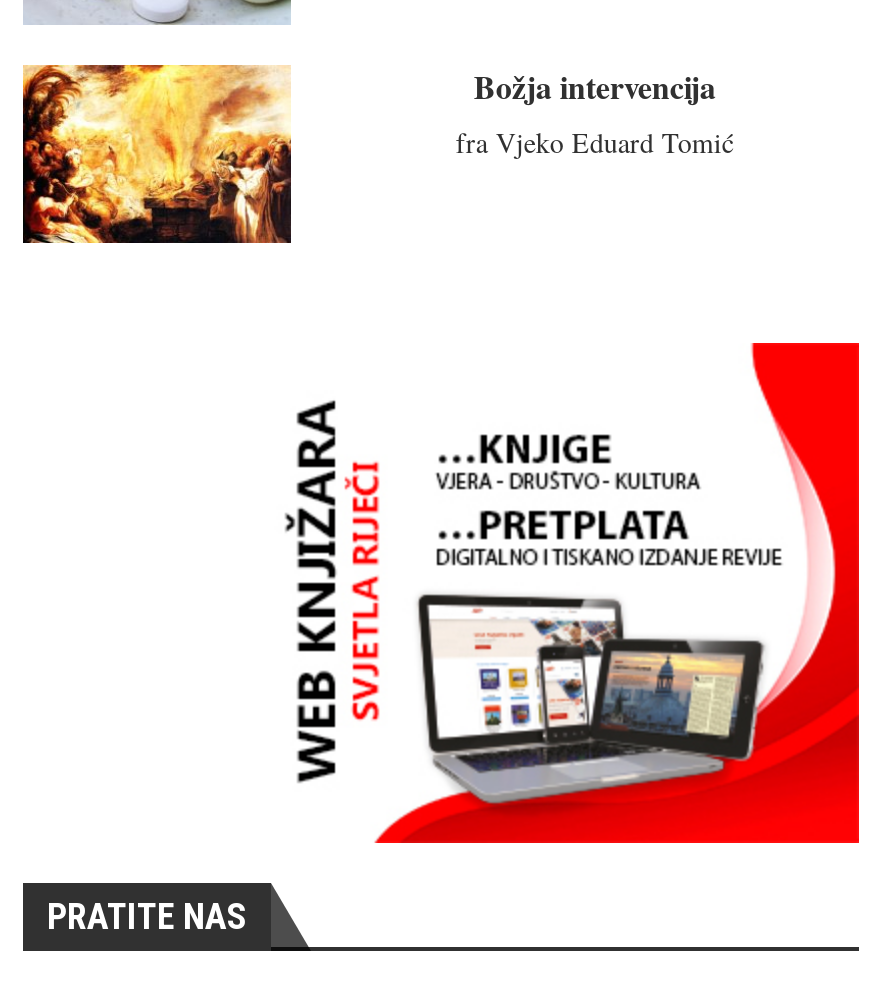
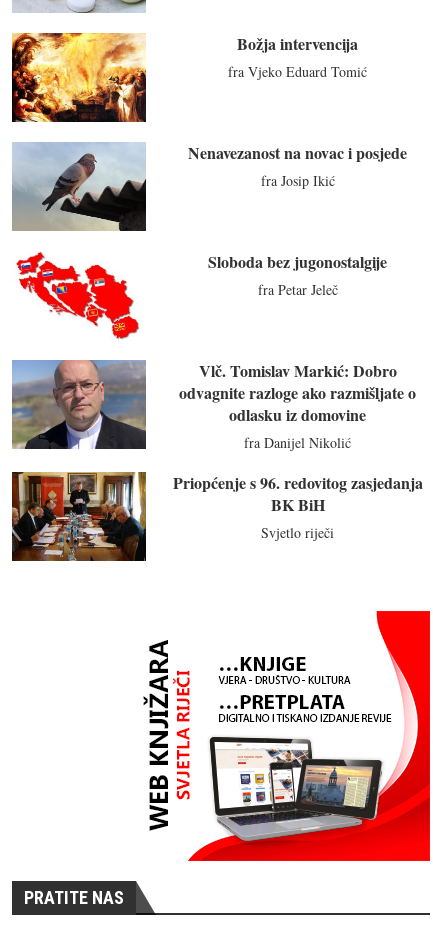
+ [image]

+ [image]
+ Vlč. Tomislav Markić: Dobro
+ odvagnite razloge ako razmišljate o
+ odlasku iz domovine
+ fra Danijel Nikolić
+ Priopćenje s 96. redovitog zasjedanja
+ BK BiH
+ Svjetlo riječi

+ [image]

+ [image]

+ Nenavezanost na novac i posjede
+ fra Josip Ikić

+ Sloboda bez jugonostalgije
+ fra Petar Jeleč
